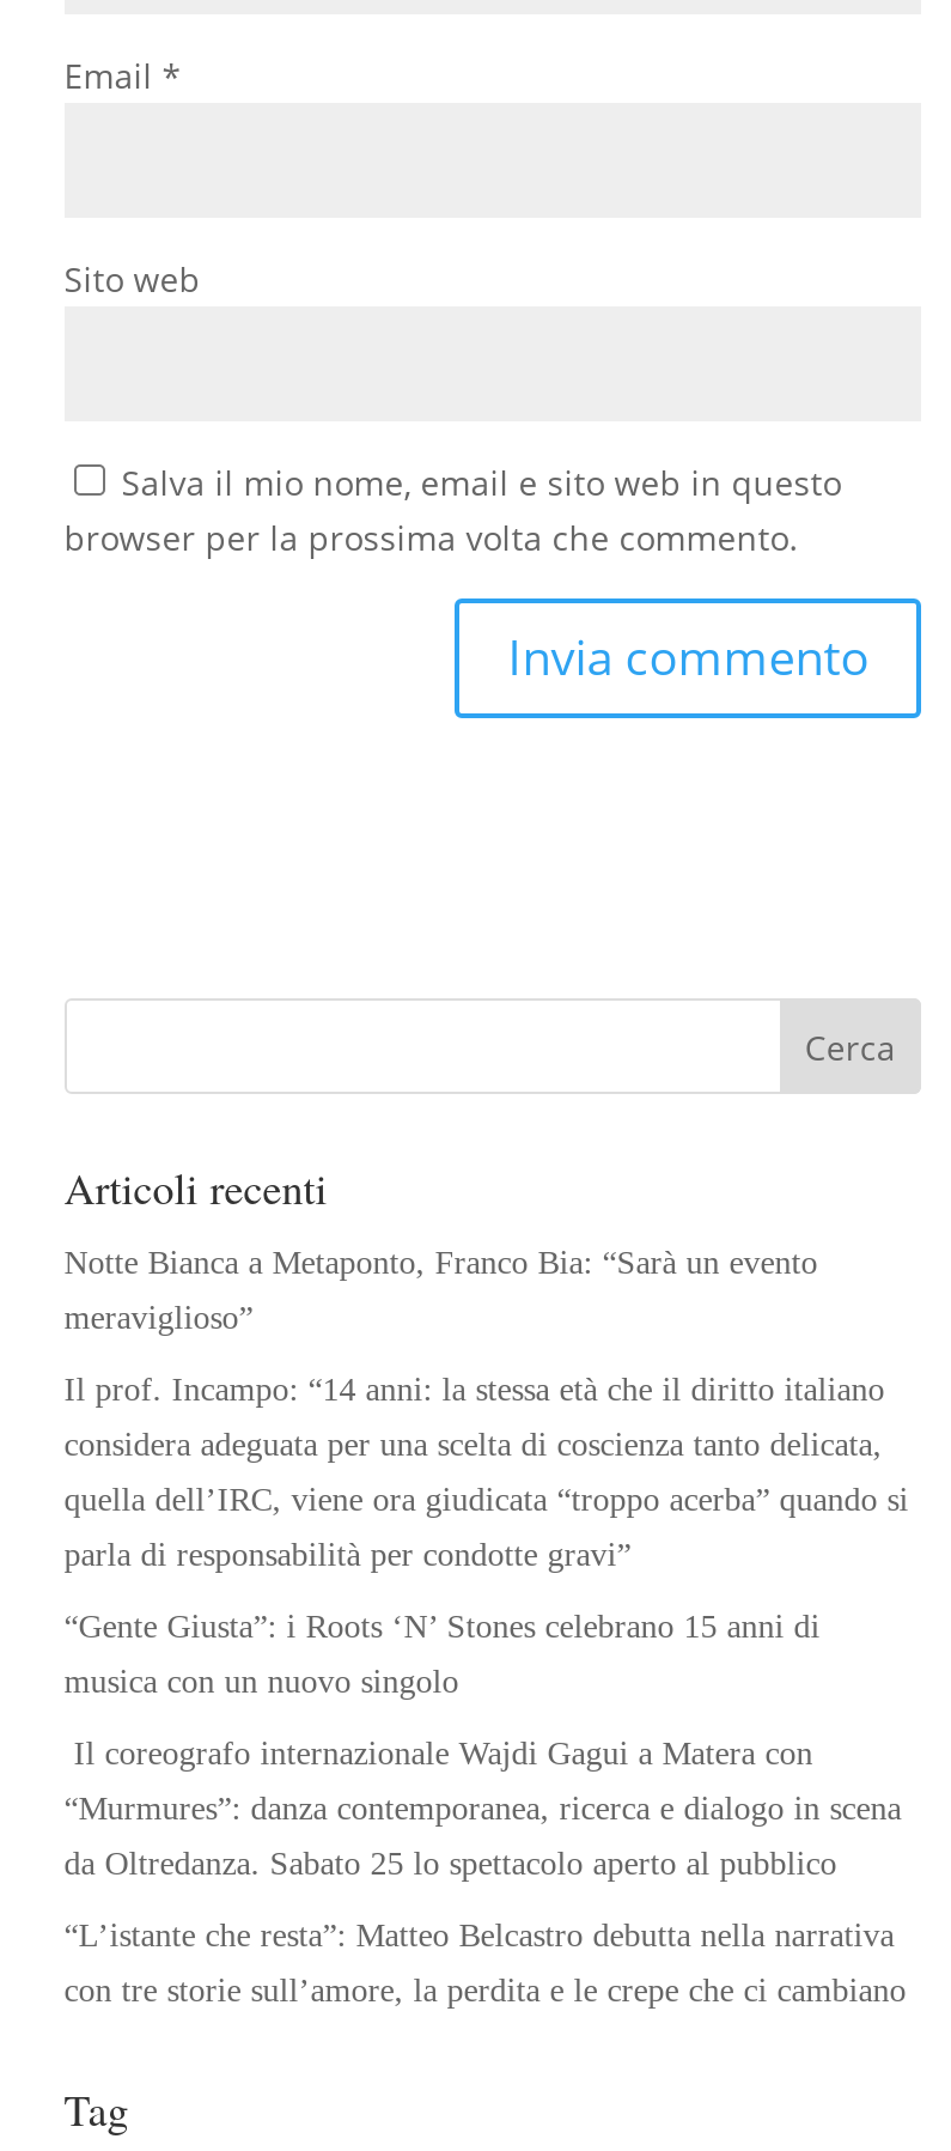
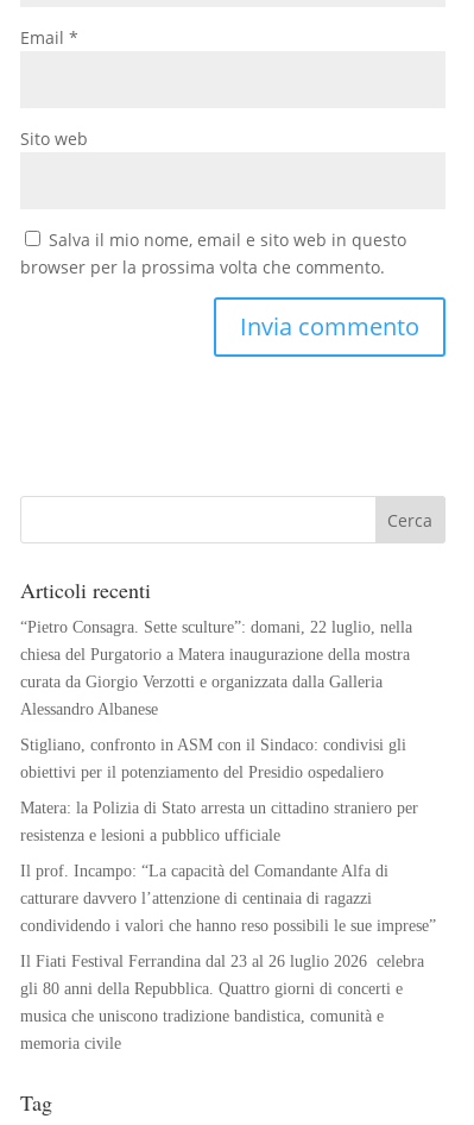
- Notte Bianca a Metaponto, Franco Bia: “Sarà un evento
- meraviglioso”
- Il prof. Incampo: “14 anni: la stessa età che il diritto italiano
- considera adeguata per una scelta di coscienza tanto delicata,
- quella dell’IRC, viene ora giudicata “troppo acerba” quando si
- parla di responsabilità per condotte gravi”
- “Gente Giusta”: i Roots ‘N’ Stones celebrano 15 anni di
- musica con un nuovo singolo
- Il coreografo internazionale Wajdi Gagui a Matera con
- “Murmures”: danza contemporanea, ricerca e dialogo in scena
- da Oltredanza. Sabato 25 lo spettacolo aperto al pubblico
- “L’istante che resta”: Matteo Belcastro debutta nella narrativa
- con tre storie sull’amore, la perdita e le crepe che ci cambiano
+ “Pietro Consagra. Sette sculture”: domani, 22 luglio, nella
+ chiesa del Purgatorio a Matera inaugurazione della mostra
+ curata da Giorgio Verzotti e organizzata dalla Galleria
+ Alessandro Albanese
+ Stigliano, confronto in ASM con il Sindaco: condivisi gli
+ obiettivi per il potenziamento del Presidio ospedaliero
+ Matera: la Polizia di Stato arresta un cittadino straniero per
+ resistenza e lesioni a pubblico ufficiale
+ Il prof. Incampo: “La capacità del Comandante Alfa di
+ catturare davvero l’attenzione di centinaia di ragazzi
+ condividendo i valori che hanno reso possibili le sue imprese”
+ Il Fiati Festival Ferrandina dal 23 al 26 luglio 2026 celebra
+ gli 80 anni della Repubblica. Quattro giorni di concerti e
+ musica che uniscono tradizione bandistica, comunità e
+ memoria civile
